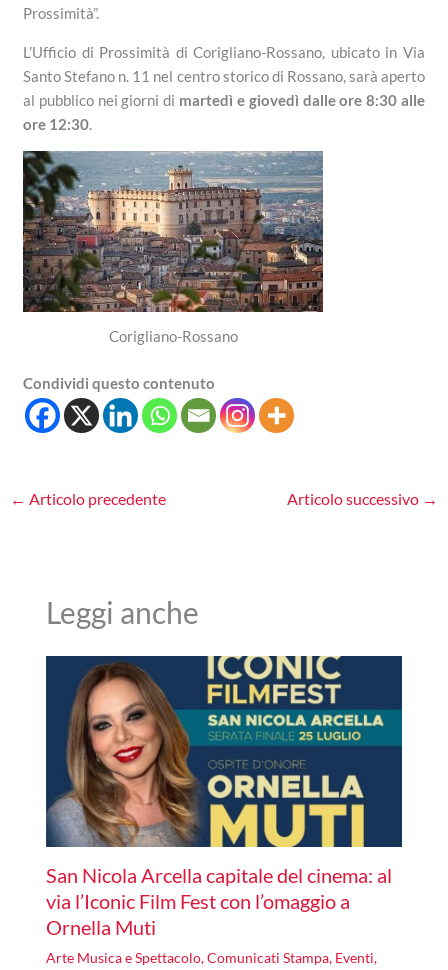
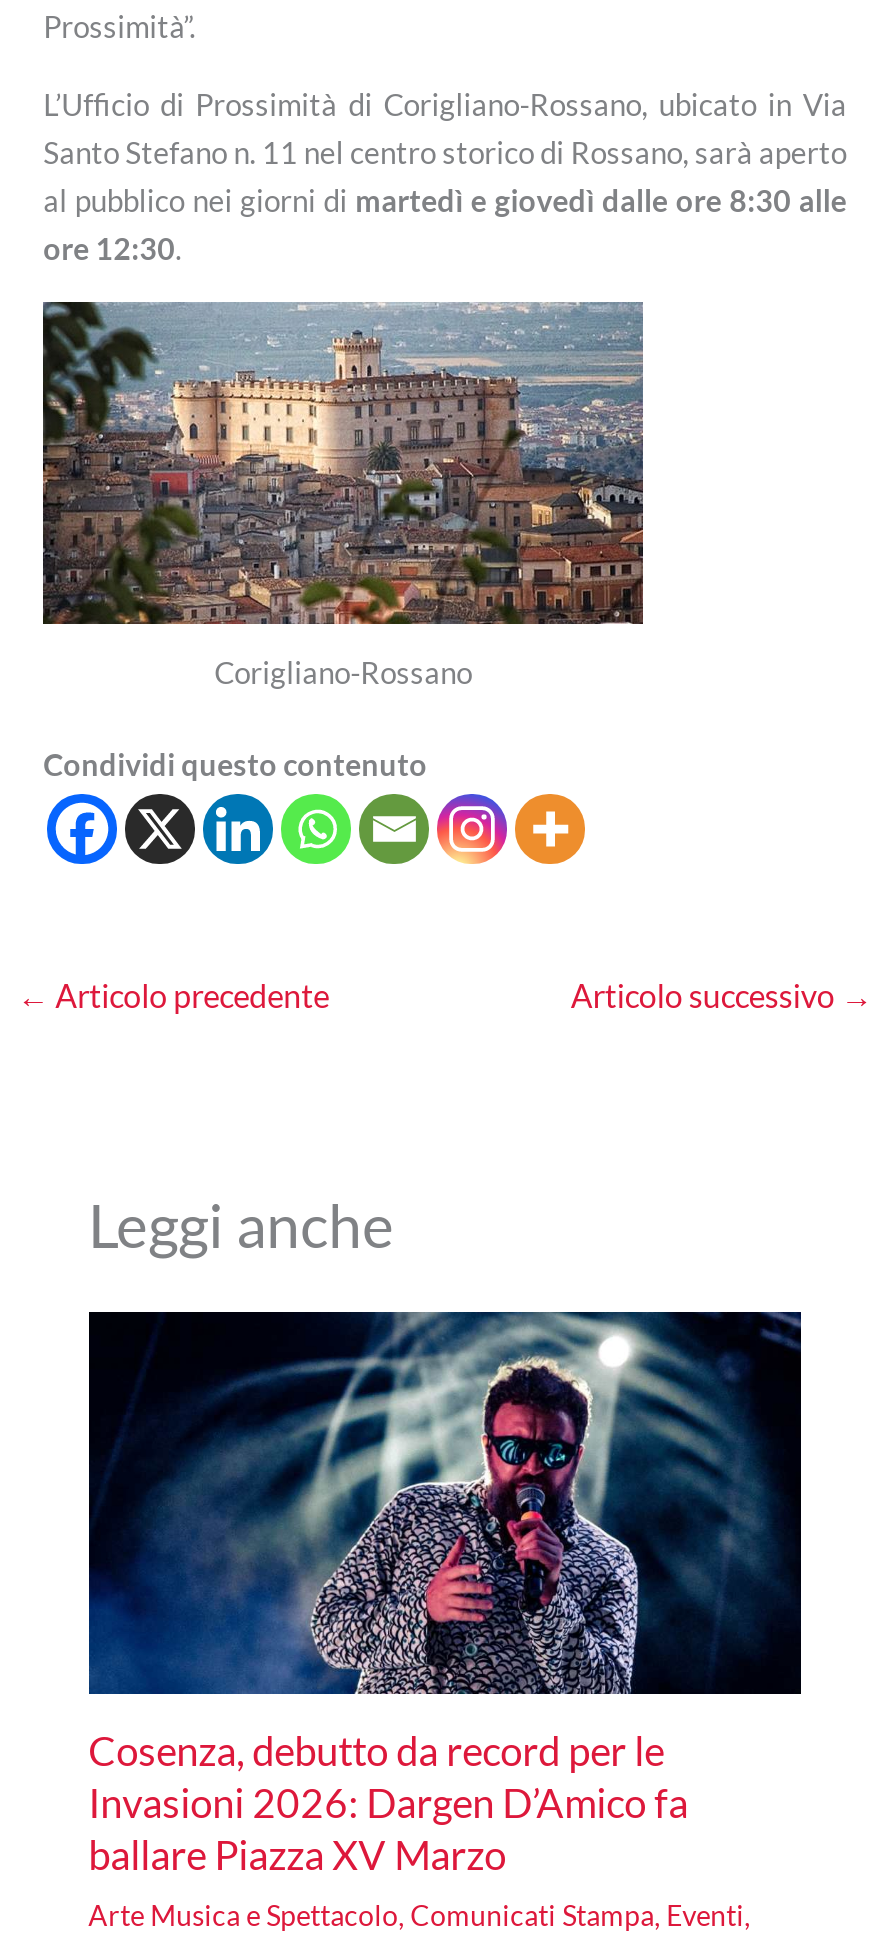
- [image]
- San Nicola Arcella capitale del cinema: al
- via l’Iconic Film Fest con l’omaggio a
- Ornella Muti
+ [image]
+ Cosenza, debutto da record per le
+ Invasioni 2026: Dargen D’Amico fa
+ ballare Piazza XV Marzo
